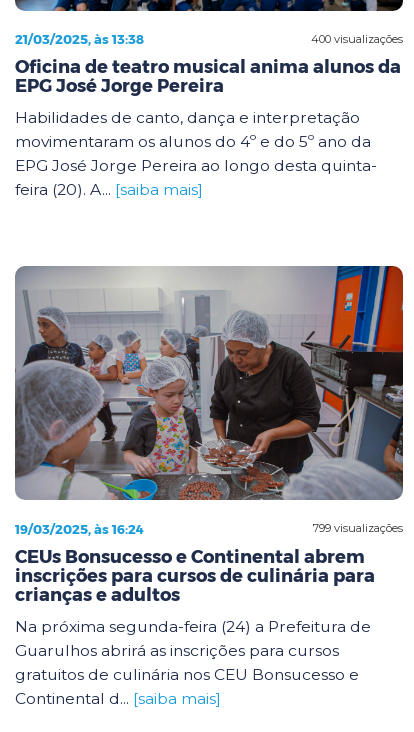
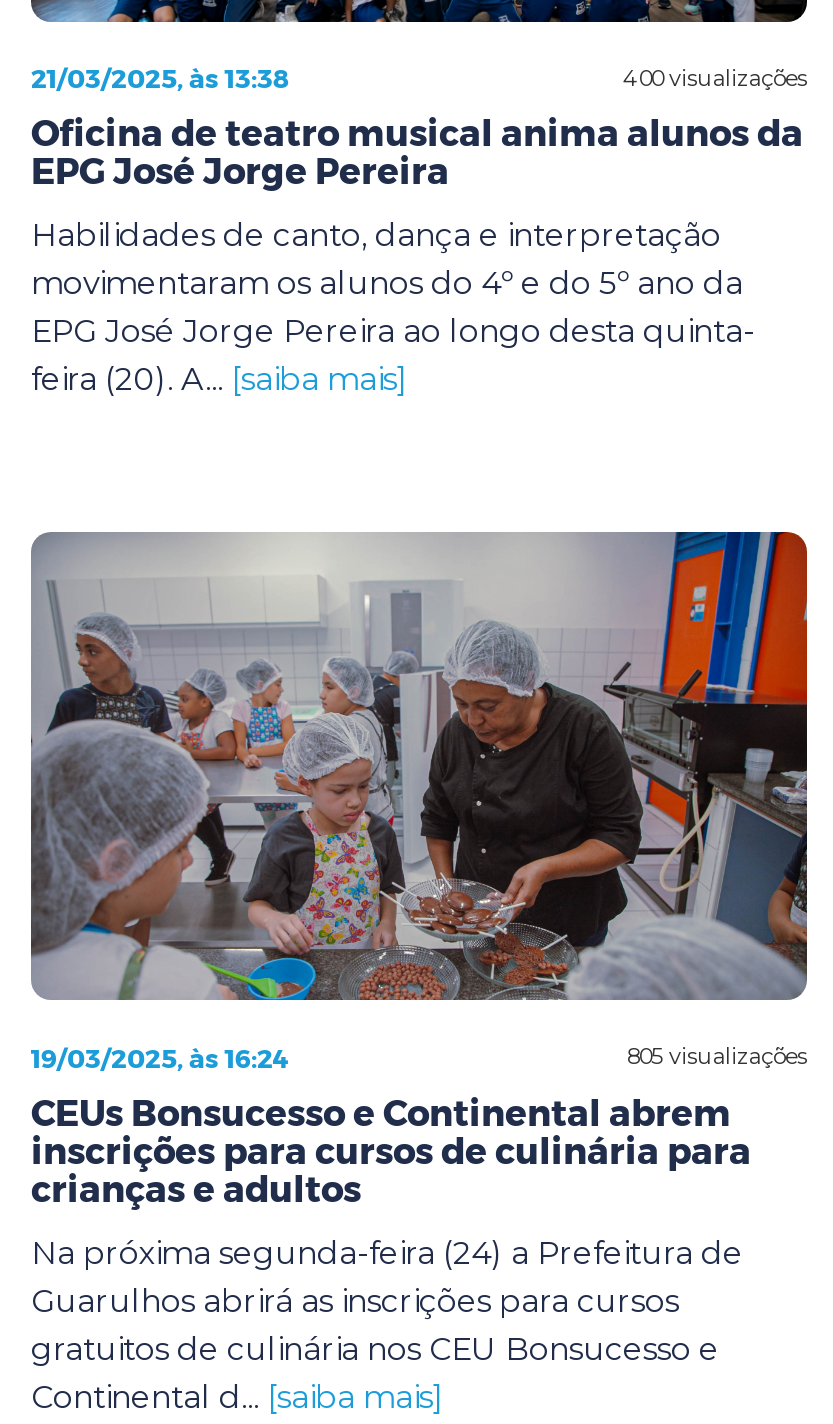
- 799 visualizações
+ 805 visualizações
